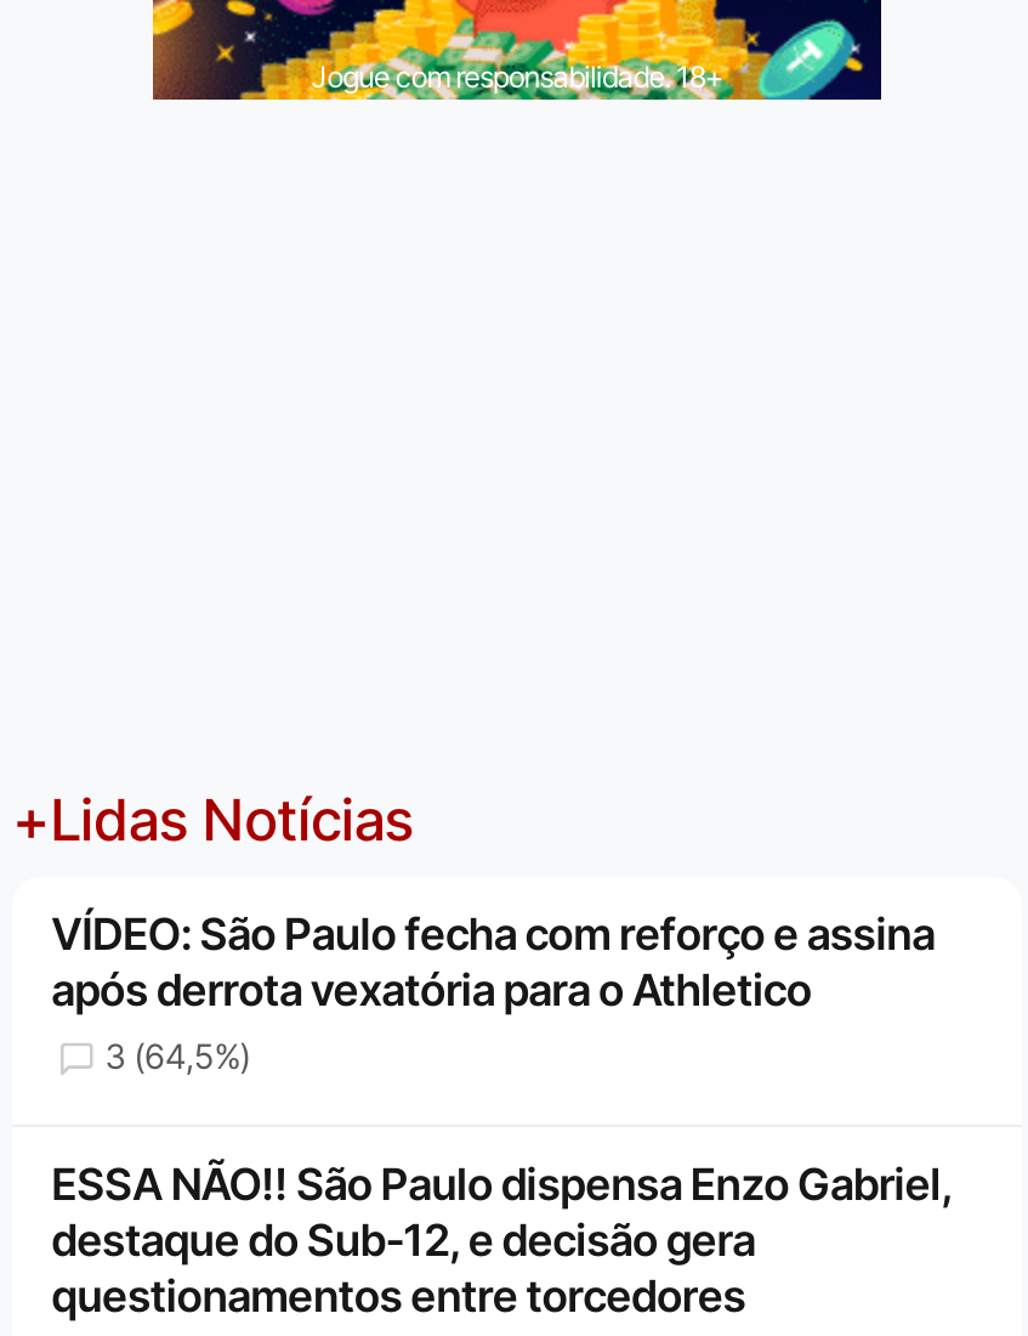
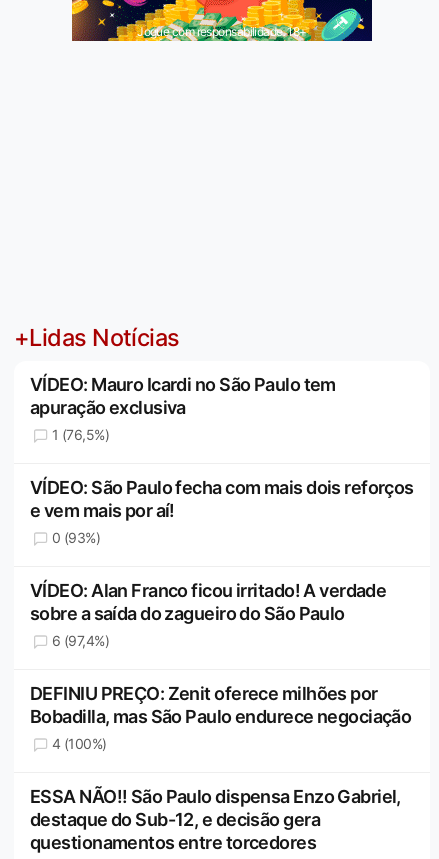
- VÍDEO: São Paulo fecha com reforço e assina
- após derrota vexatória para o Athletico
- 3 (64,5%)
+ VÍDEO: Mauro Icardi no São Paulo tem
+ apuração exclusiva
+ 1 (76,5%)
+ VÍDEO: São Paulo fecha com mais dois reforços
+ e vem mais por aí!
+ 0 (93%)
+ VÍDEO: Alan Franco ficou irritado! A verdade
+ sobre a saída do zagueiro do São Paulo
+ 6 (97,4%)
+ DEFINIU PREÇO: Zenit oferece milhões por
+ Bobadilla, mas São Paulo endurece negociação
+ 4 (100%)
